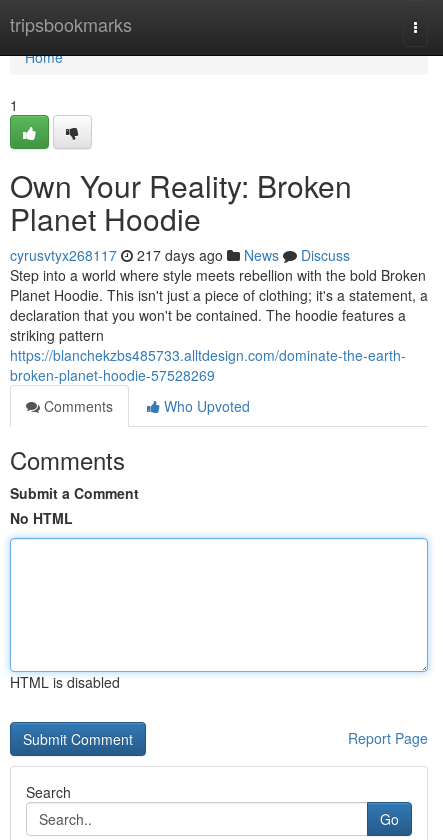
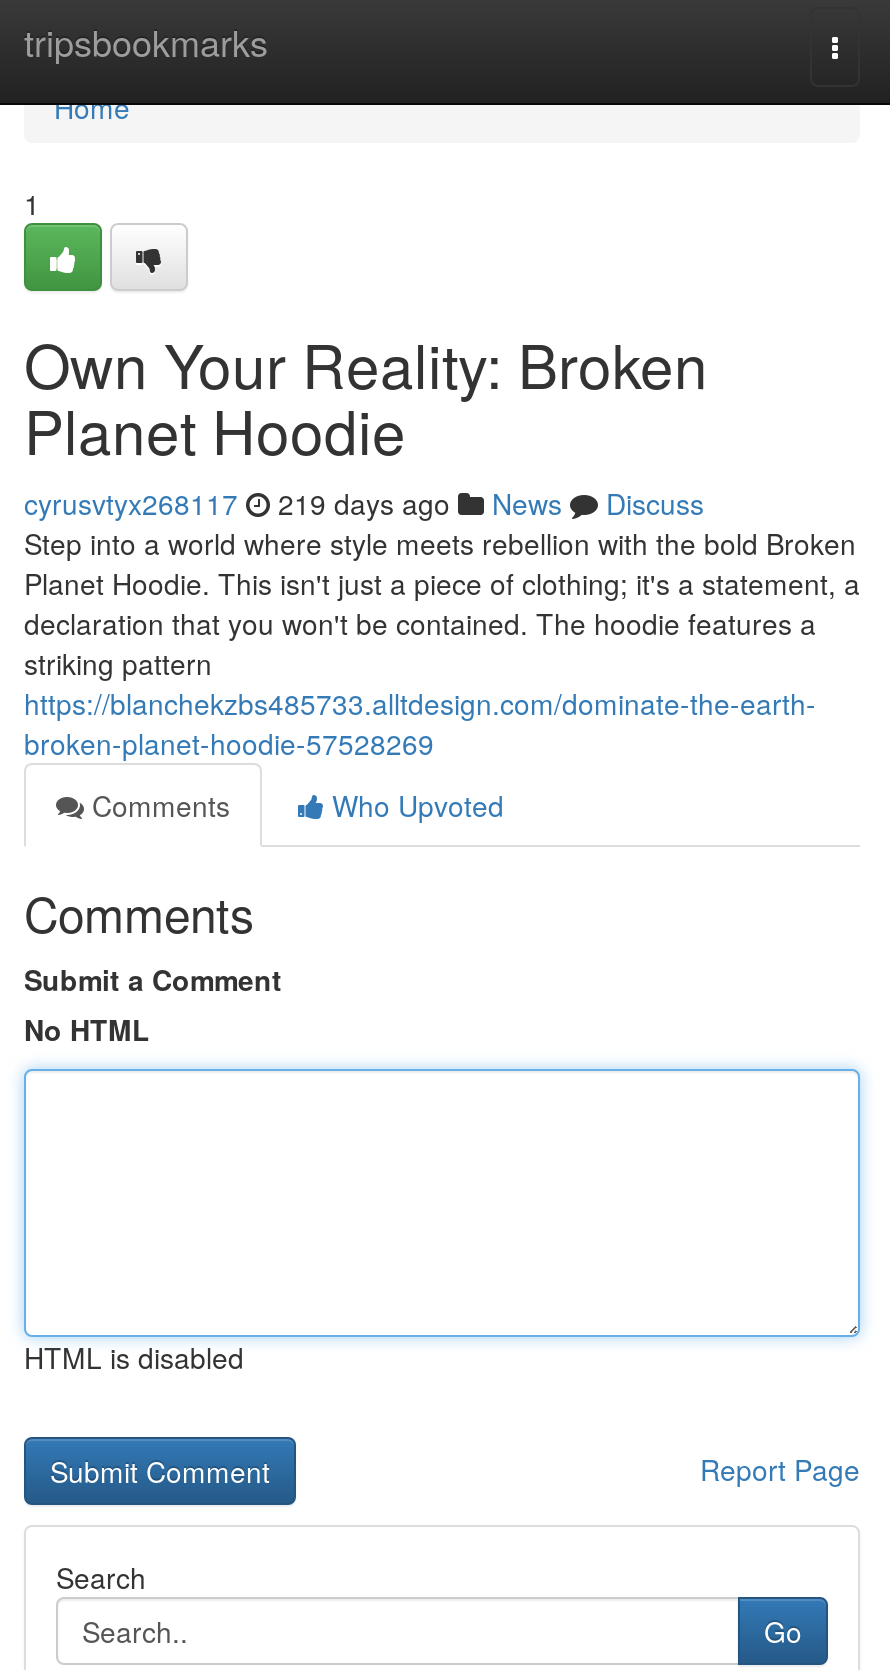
- cyrusvtyx268117 217 days ago News Discuss
+ cyrusvtyx268117 219 days ago News Discuss
